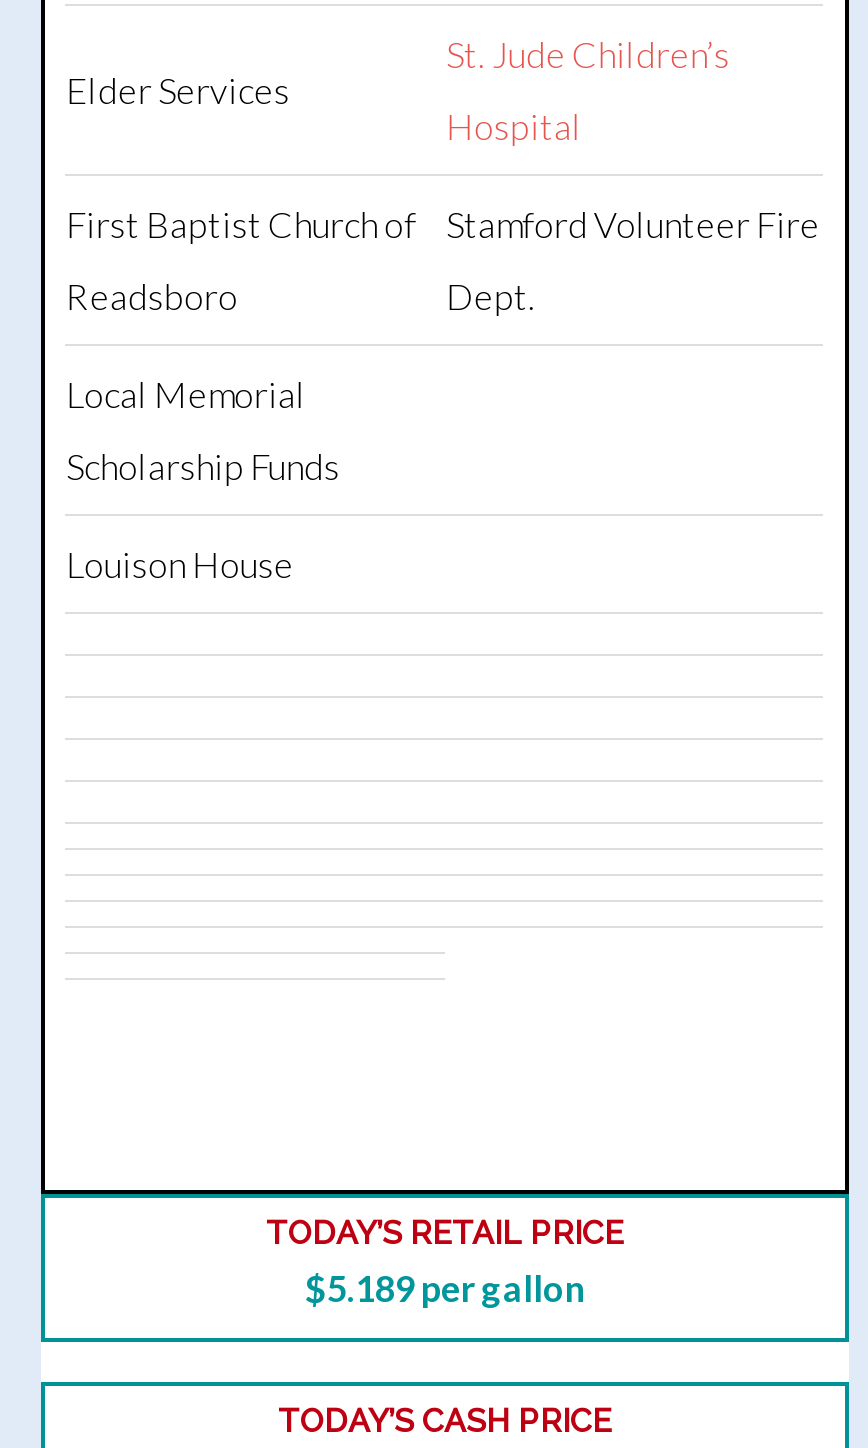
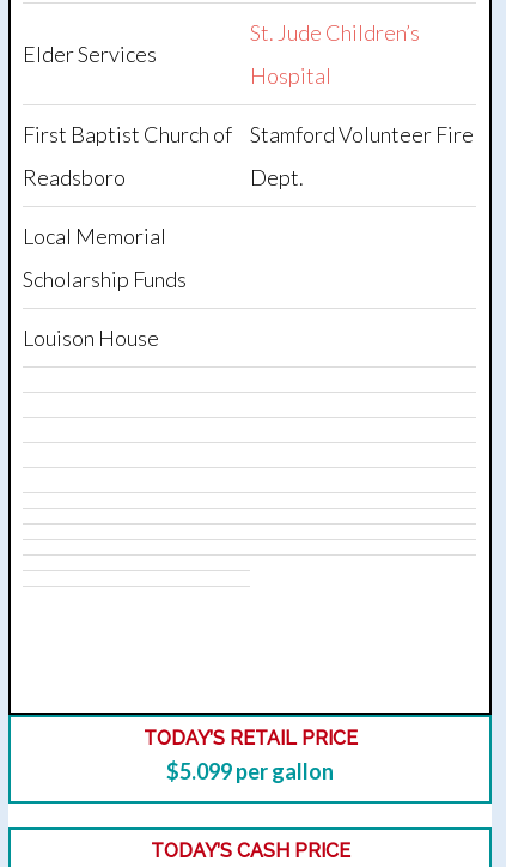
- $5.189 per gallon
+ $5.099 per gallon
